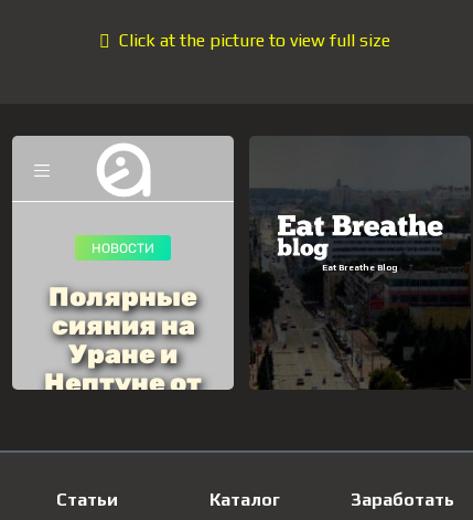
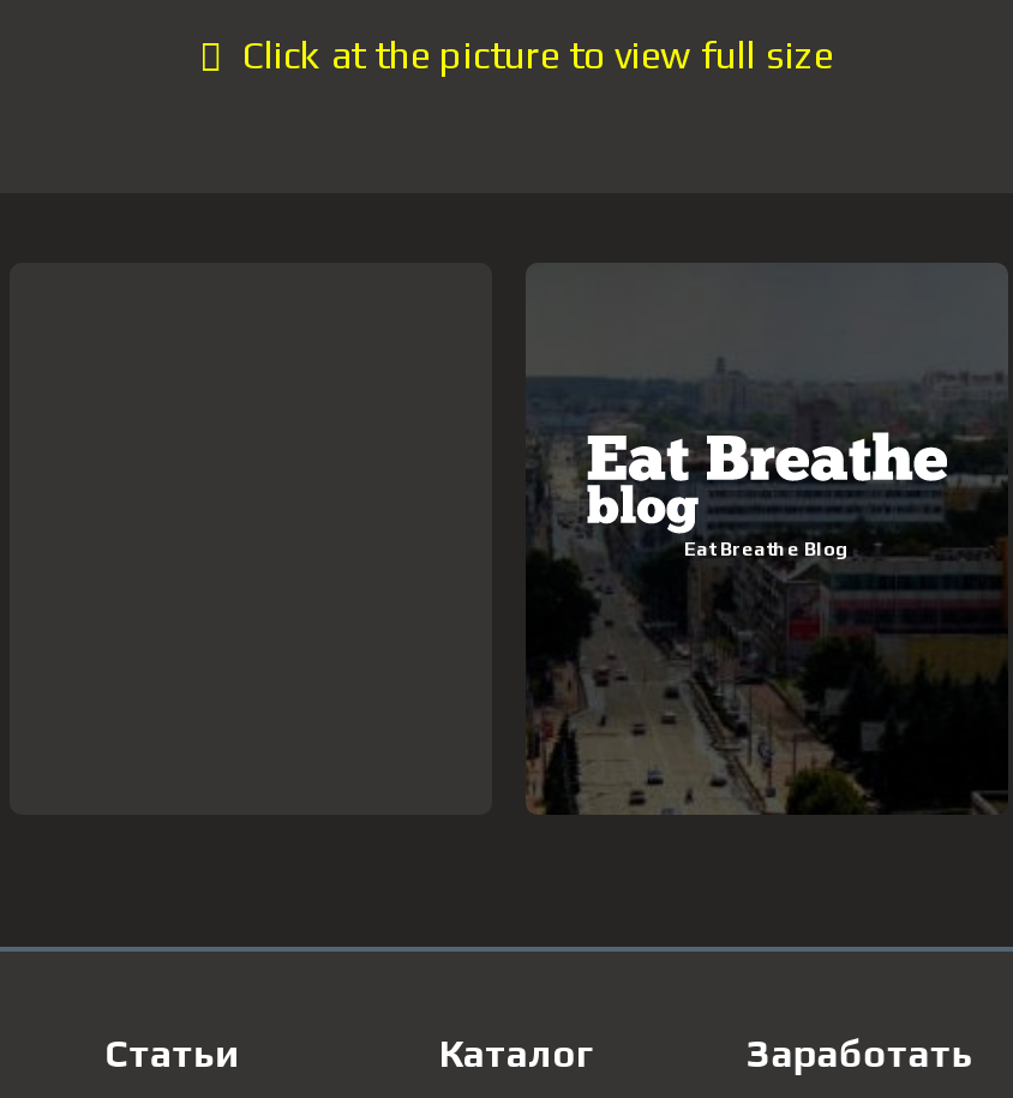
- [image]
